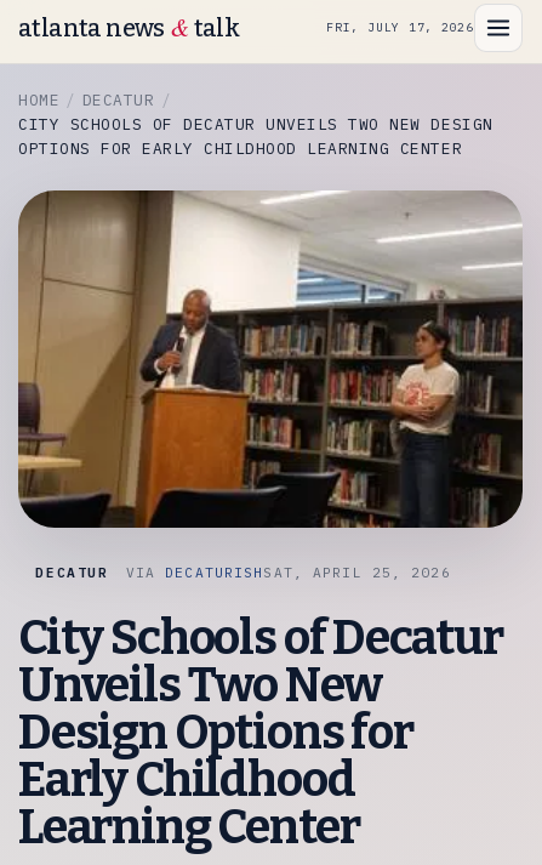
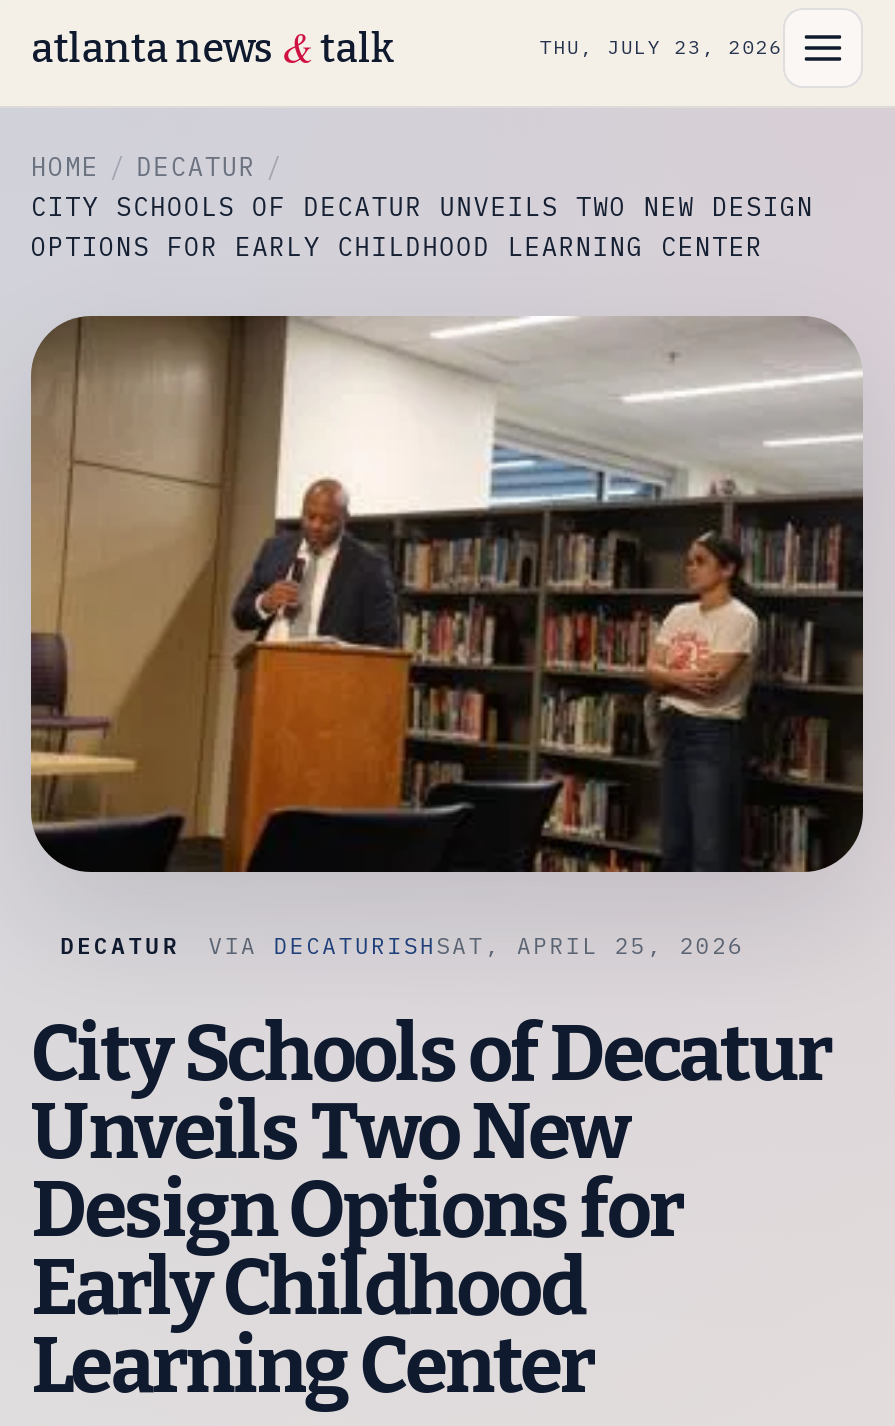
- FRI, JULY 17, 2026
+ THU, JULY 23, 2026
